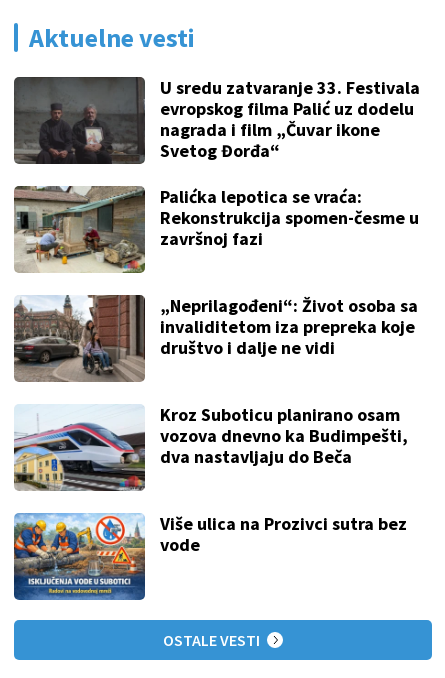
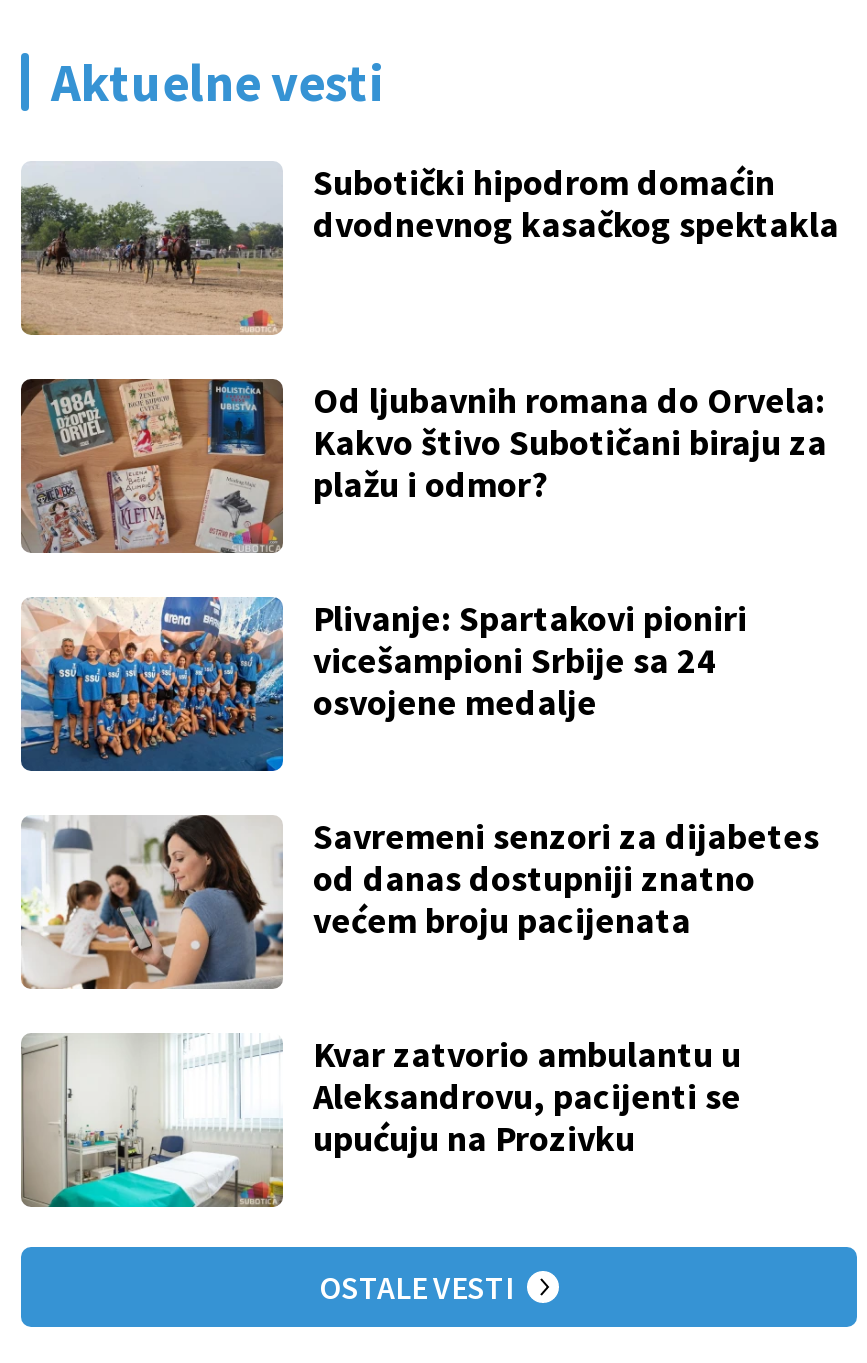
- [image]
- U sredu zatvaranje 33. Festivala
- evropskog filma Palić uz dodelu
- nagrada i film „Čuvar ikone
- Svetog Đorđa“
+ [image]
+ Subotički hipodrom domaćin
+ dvodnevnog kasačkog spektakla

- [image]
- Palićka lepotica se vraća:
- Rekonstrukcija spomen-česme u
- završnoj fazi
+ [image]
+ Od ljubavnih romana do Orvela:
+ Kakvo štivo Subotičani biraju za
+ plažu i odmor?

- [image]
- „Neprilagođeni“: Život osoba sa
- invaliditetom iza prepreka koje
- društvo i dalje ne vidi
+ [image]
+ Plivanje: Spartakovi pioniri
+ vicešampioni Srbije sa 24
+ osvojene medalje

- [image]
- Kroz Suboticu planirano osam
- vozova dnevno ka Budimpešti,
- dva nastavljaju do Beča
+ [image]
+ Savremeni senzori za dijabetes
+ od danas dostupniji znatno
+ većem broju pacijenata

- [image]
- Više ulica na Prozivci sutra bez
- vode
+ [image]
+ Kvar zatvorio ambulantu u
+ Aleksandrovu, pacijenti se
+ upućuju na Prozivku
